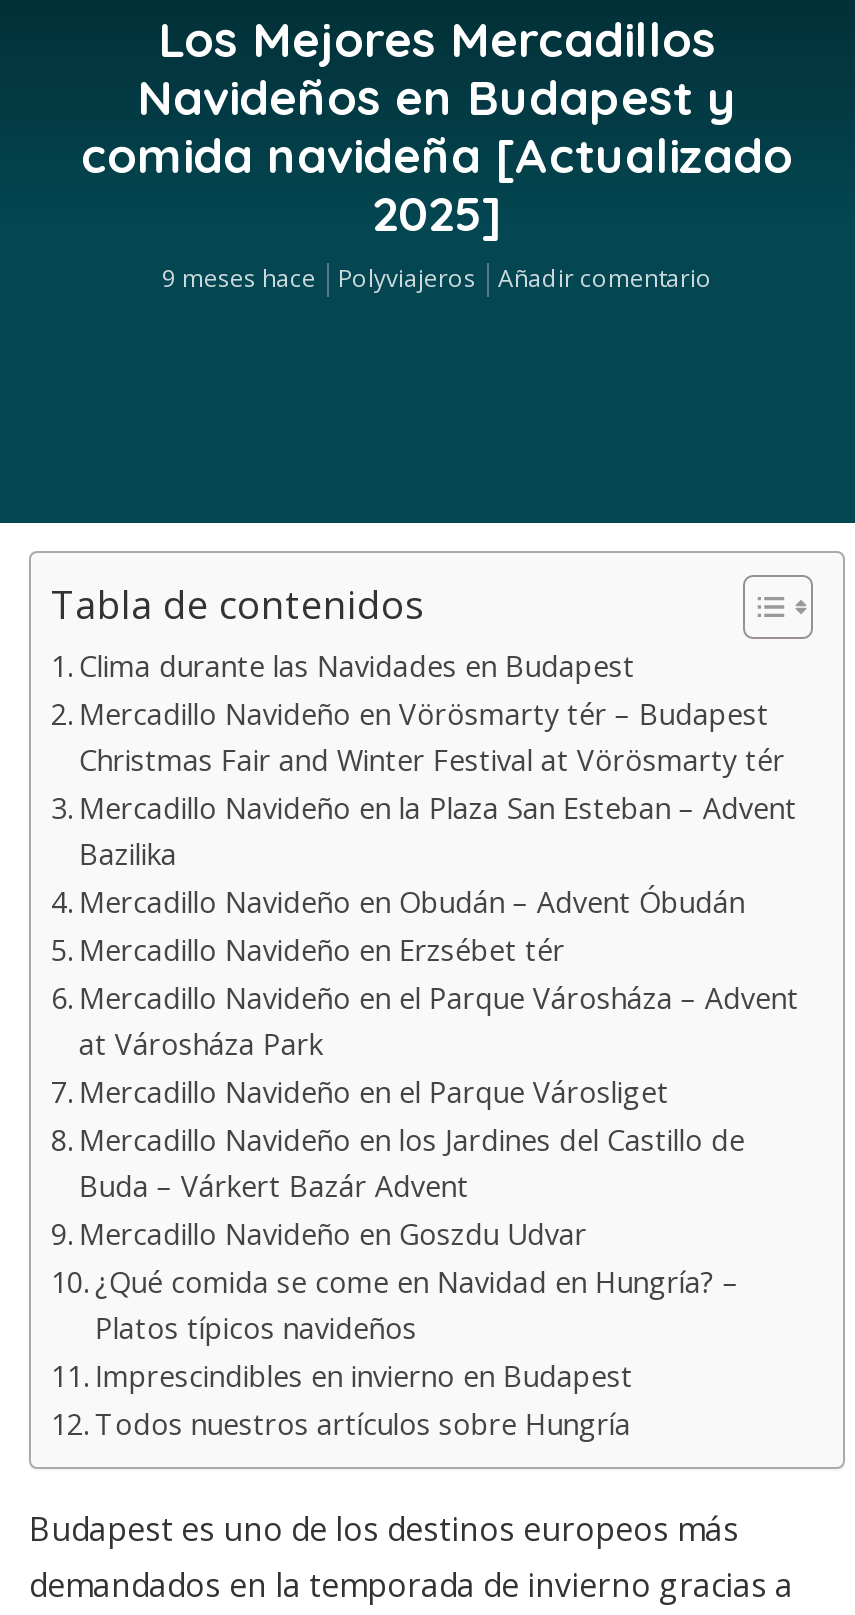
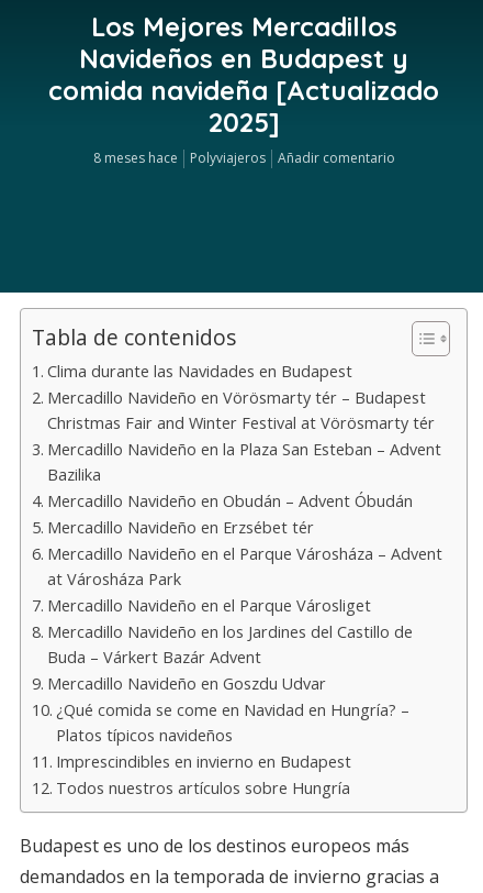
- 9 meses hace Polyviajeros Añadir comentario
+ 8 meses hace Polyviajeros Añadir comentario
